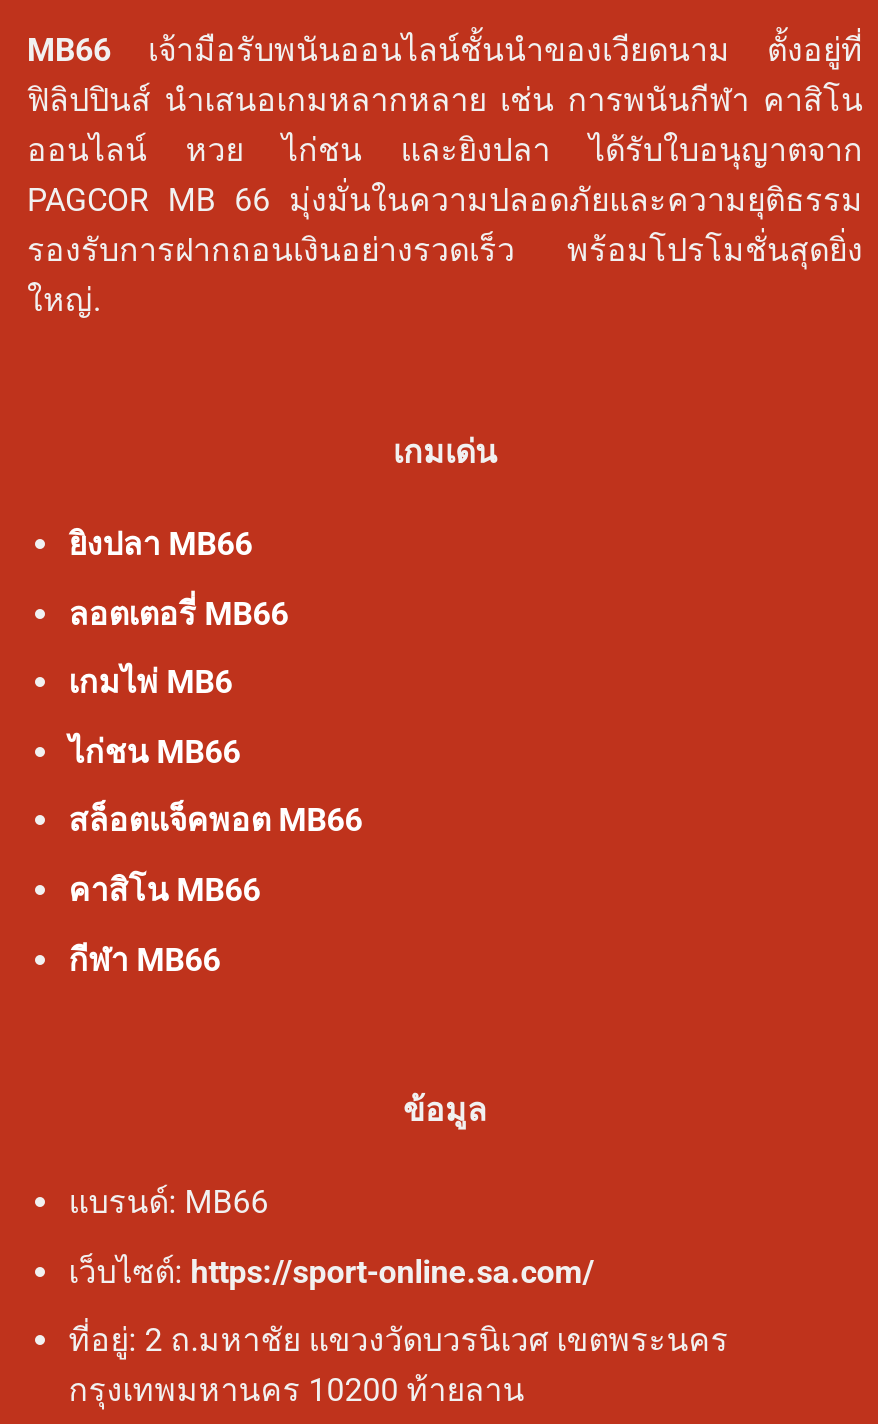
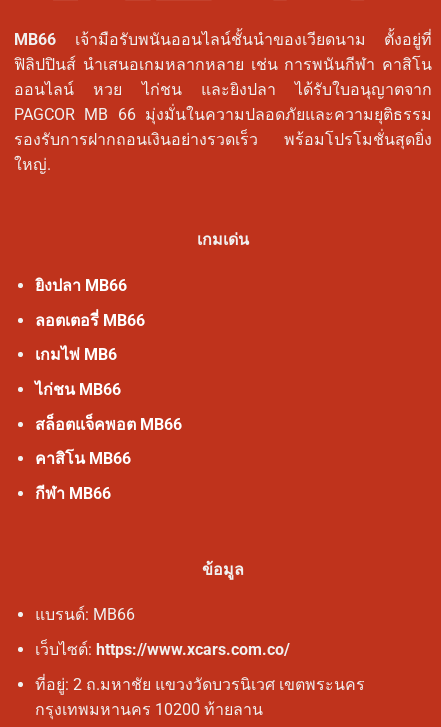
- เว็บไซต์: https://sport-online.sa.com/
+ เว็บไซต์: https://www.xcars.com.co/
